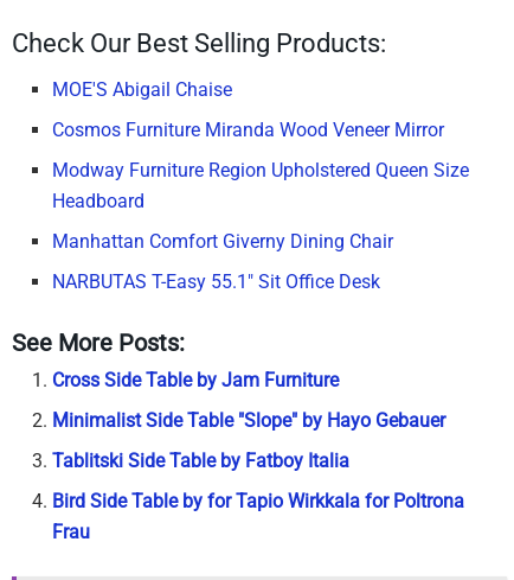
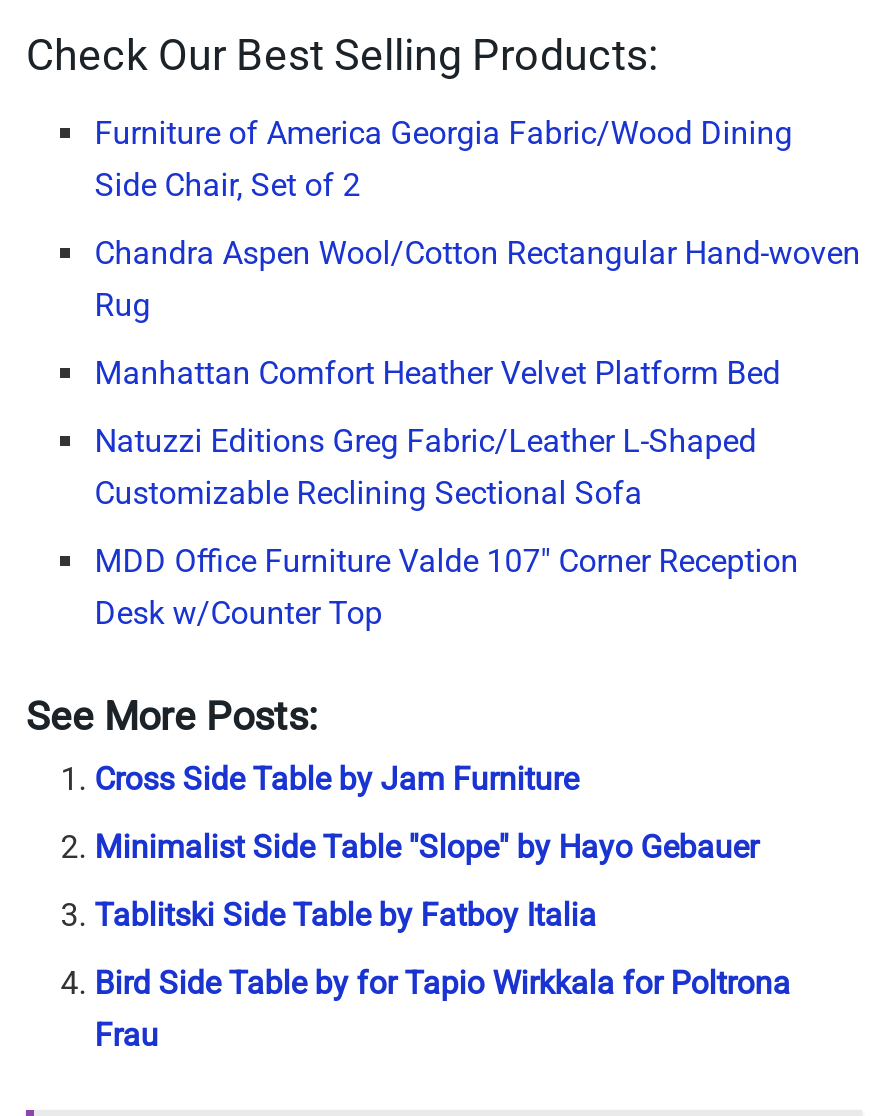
- MOE'S Abigail Chaise
+ Furniture of America Georgia Fabric/Wood Dining
+ Side Chair, Set of 2

- Cosmos Furniture Miranda Wood Veneer Mirror
+ Chandra Aspen Wool/Cotton Rectangular Hand-woven
+ Rug

- Modway Furniture Region Upholstered Queen Size
- Headboard
+ Manhattan Comfort Heather Velvet Platform Bed

- Manhattan Comfort Giverny Dining Chair
+ Natuzzi Editions Greg Fabric/Leather L-Shaped
+ Customizable Reclining Sectional Sofa

- NARBUTAS T-Easy 55.1" Sit Office Desk
+ MDD Office Furniture Valde 107" Corner Reception
+ Desk w/Counter Top
